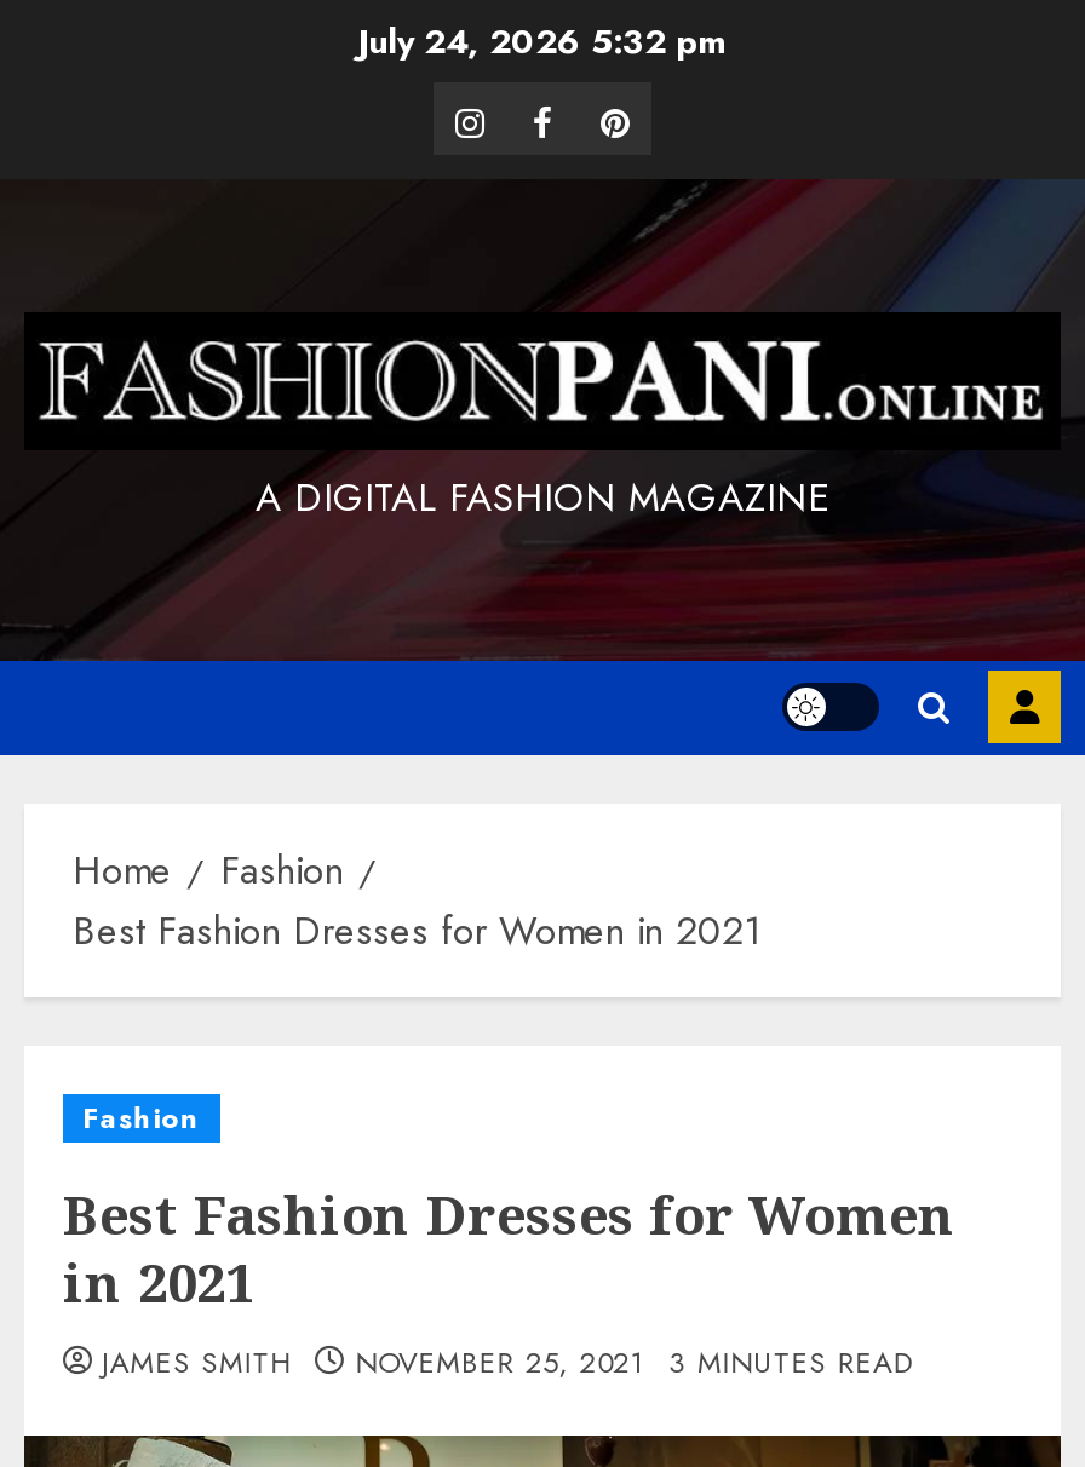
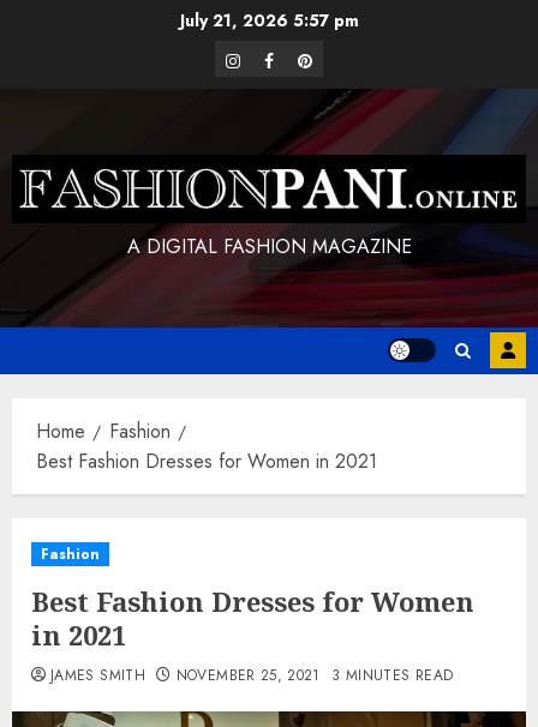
- July 24, 2026 5:32 pm
+ July 21, 2026 5:57 pm
